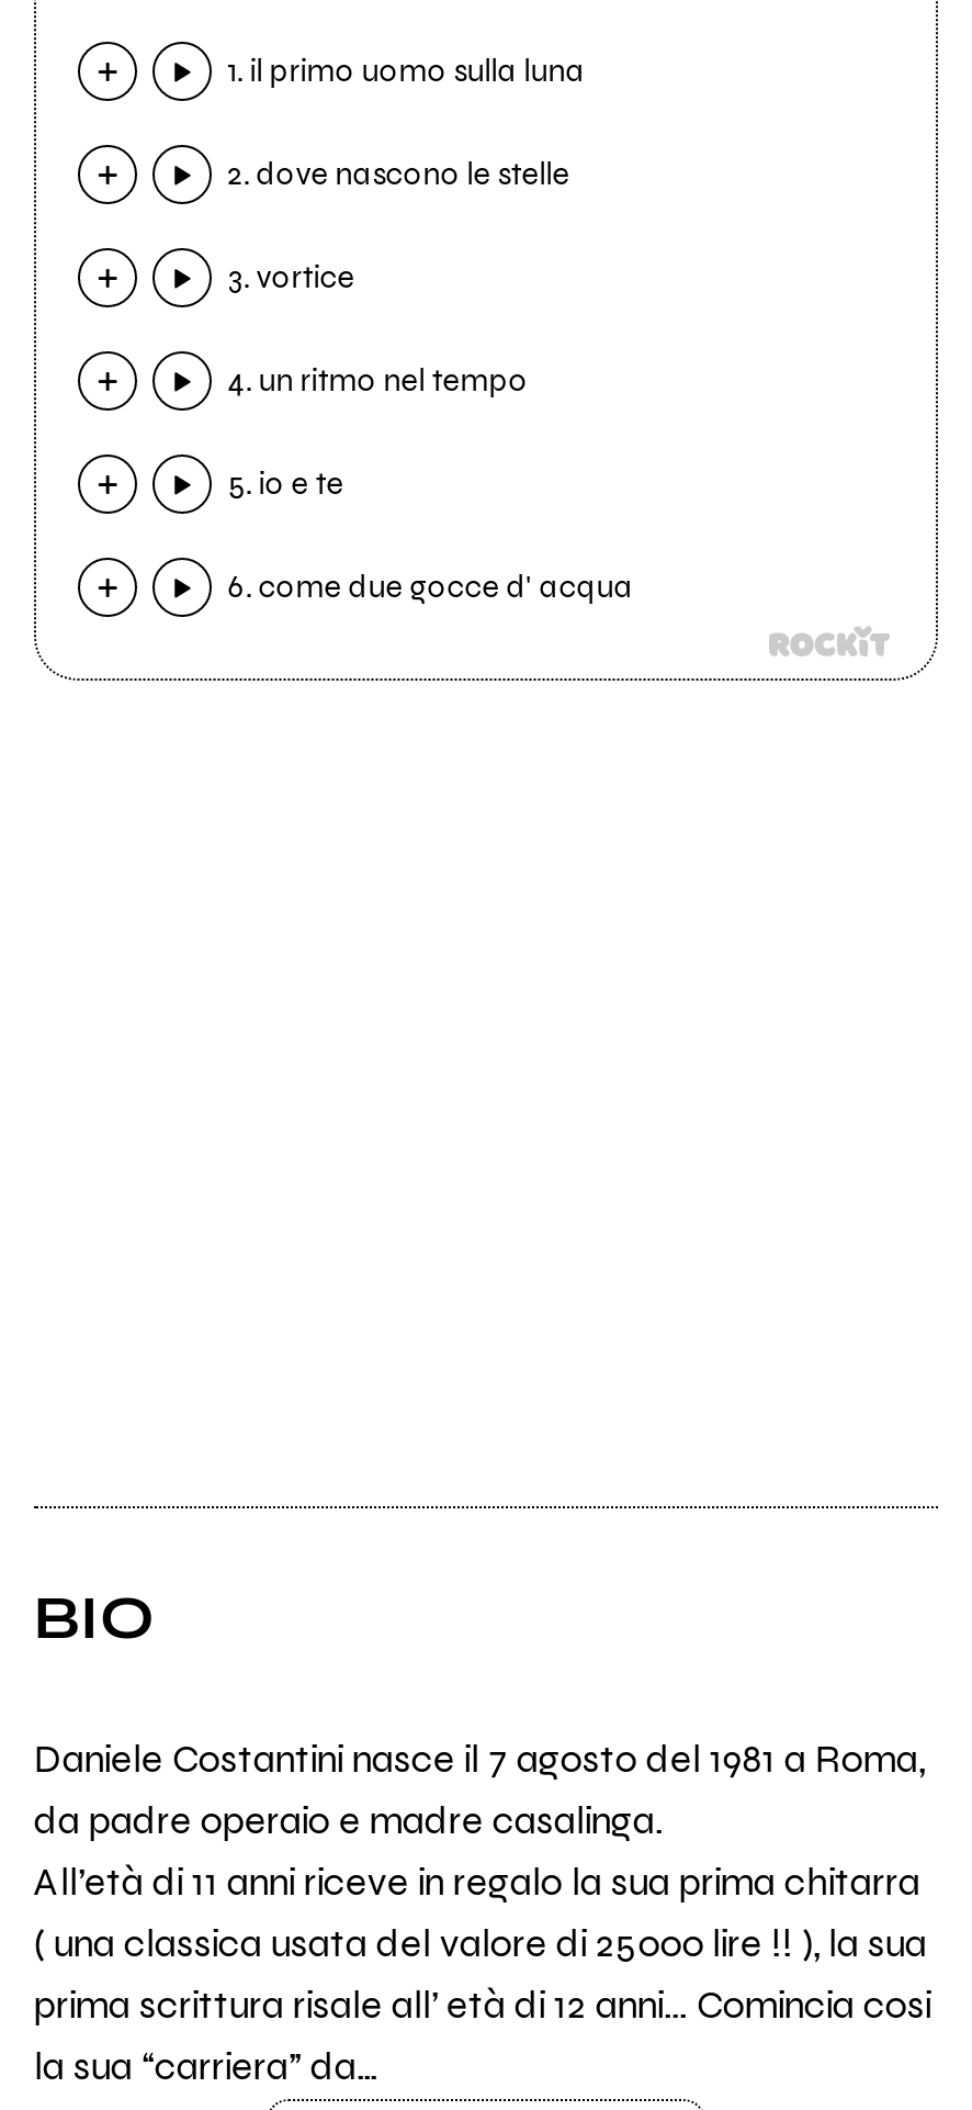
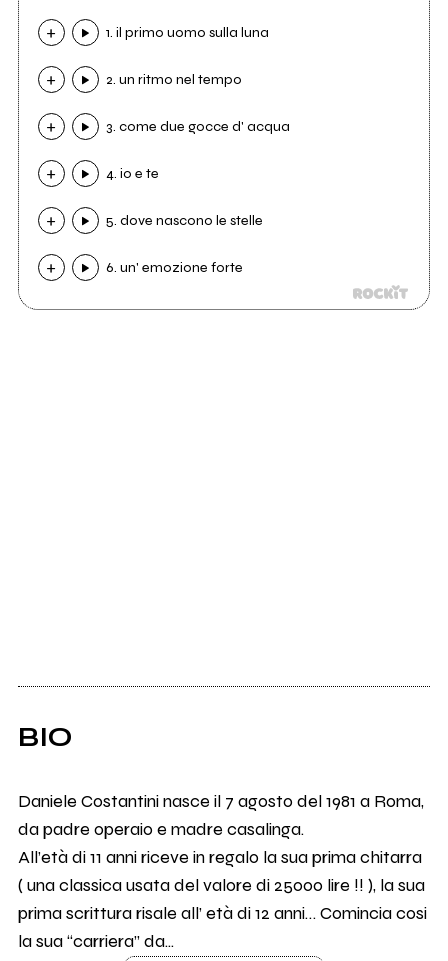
- 2. dove nascono le stelle
+ 2. un ritmo nel tempo

- 3. vortice
+ 3. come due gocce d' acqua

- 4. un ritmo nel tempo
+ 4. io e te

- 5. io e te
+ 5. dove nascono le stelle

- 6. come due gocce d' acqua
+ 6. un' emozione forte
